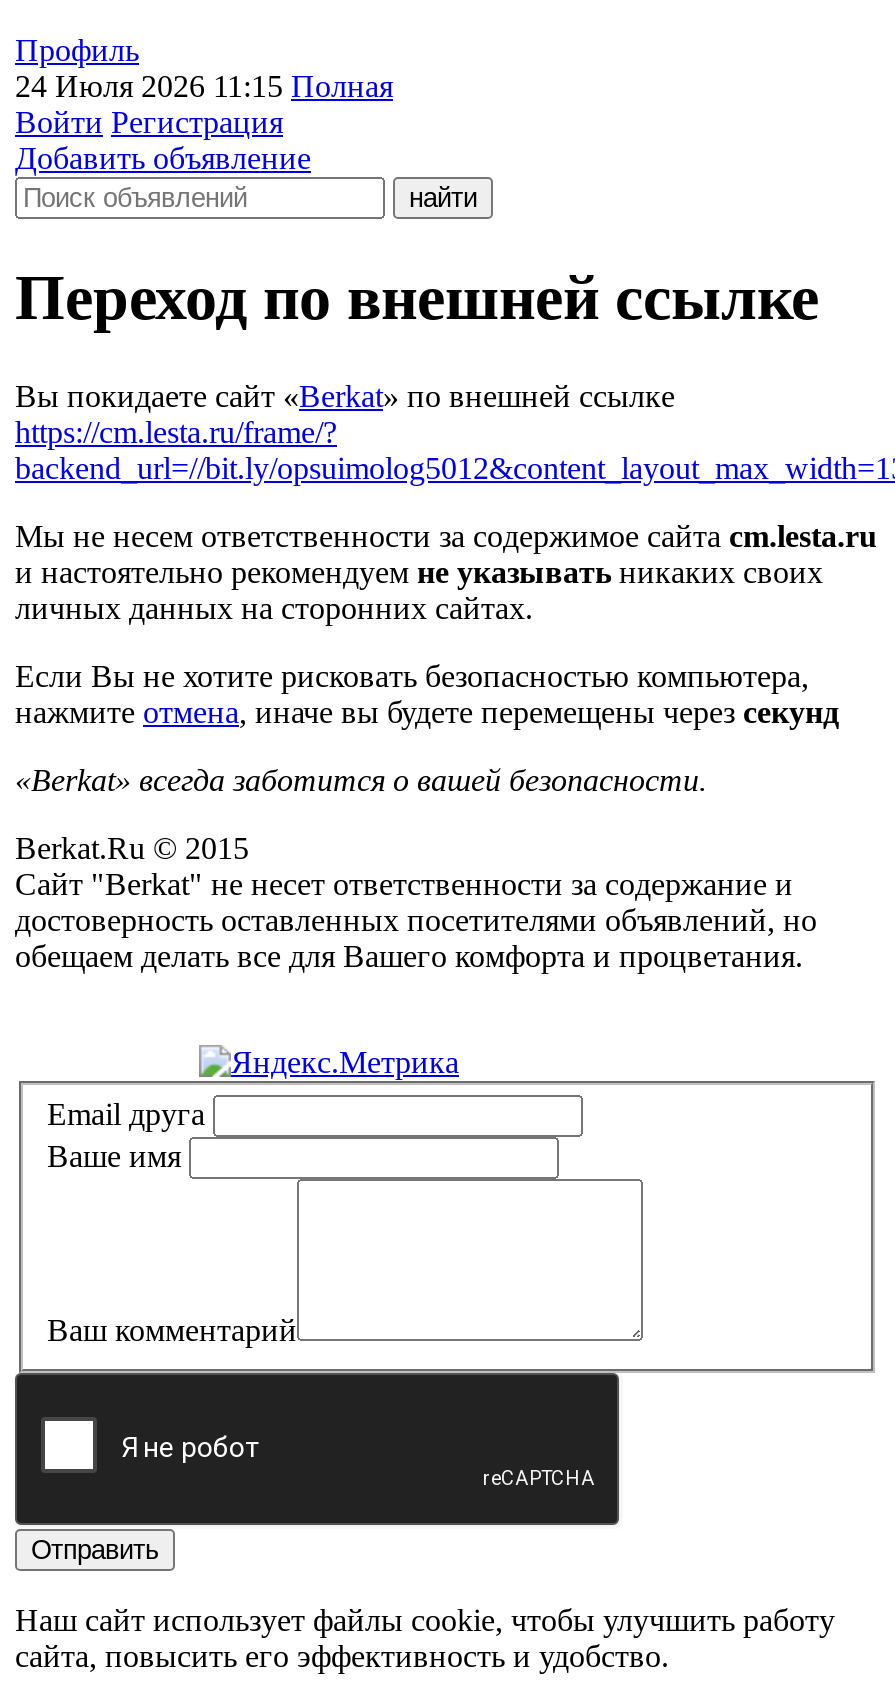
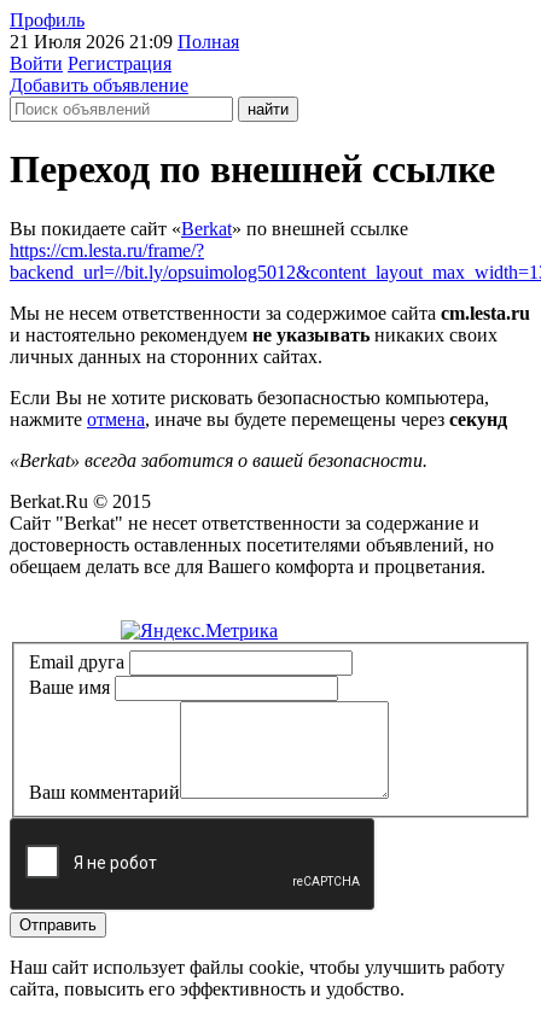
- 24 Июля 2026 11:15 Полная
+ 21 Июля 2026 21:09 Полная
